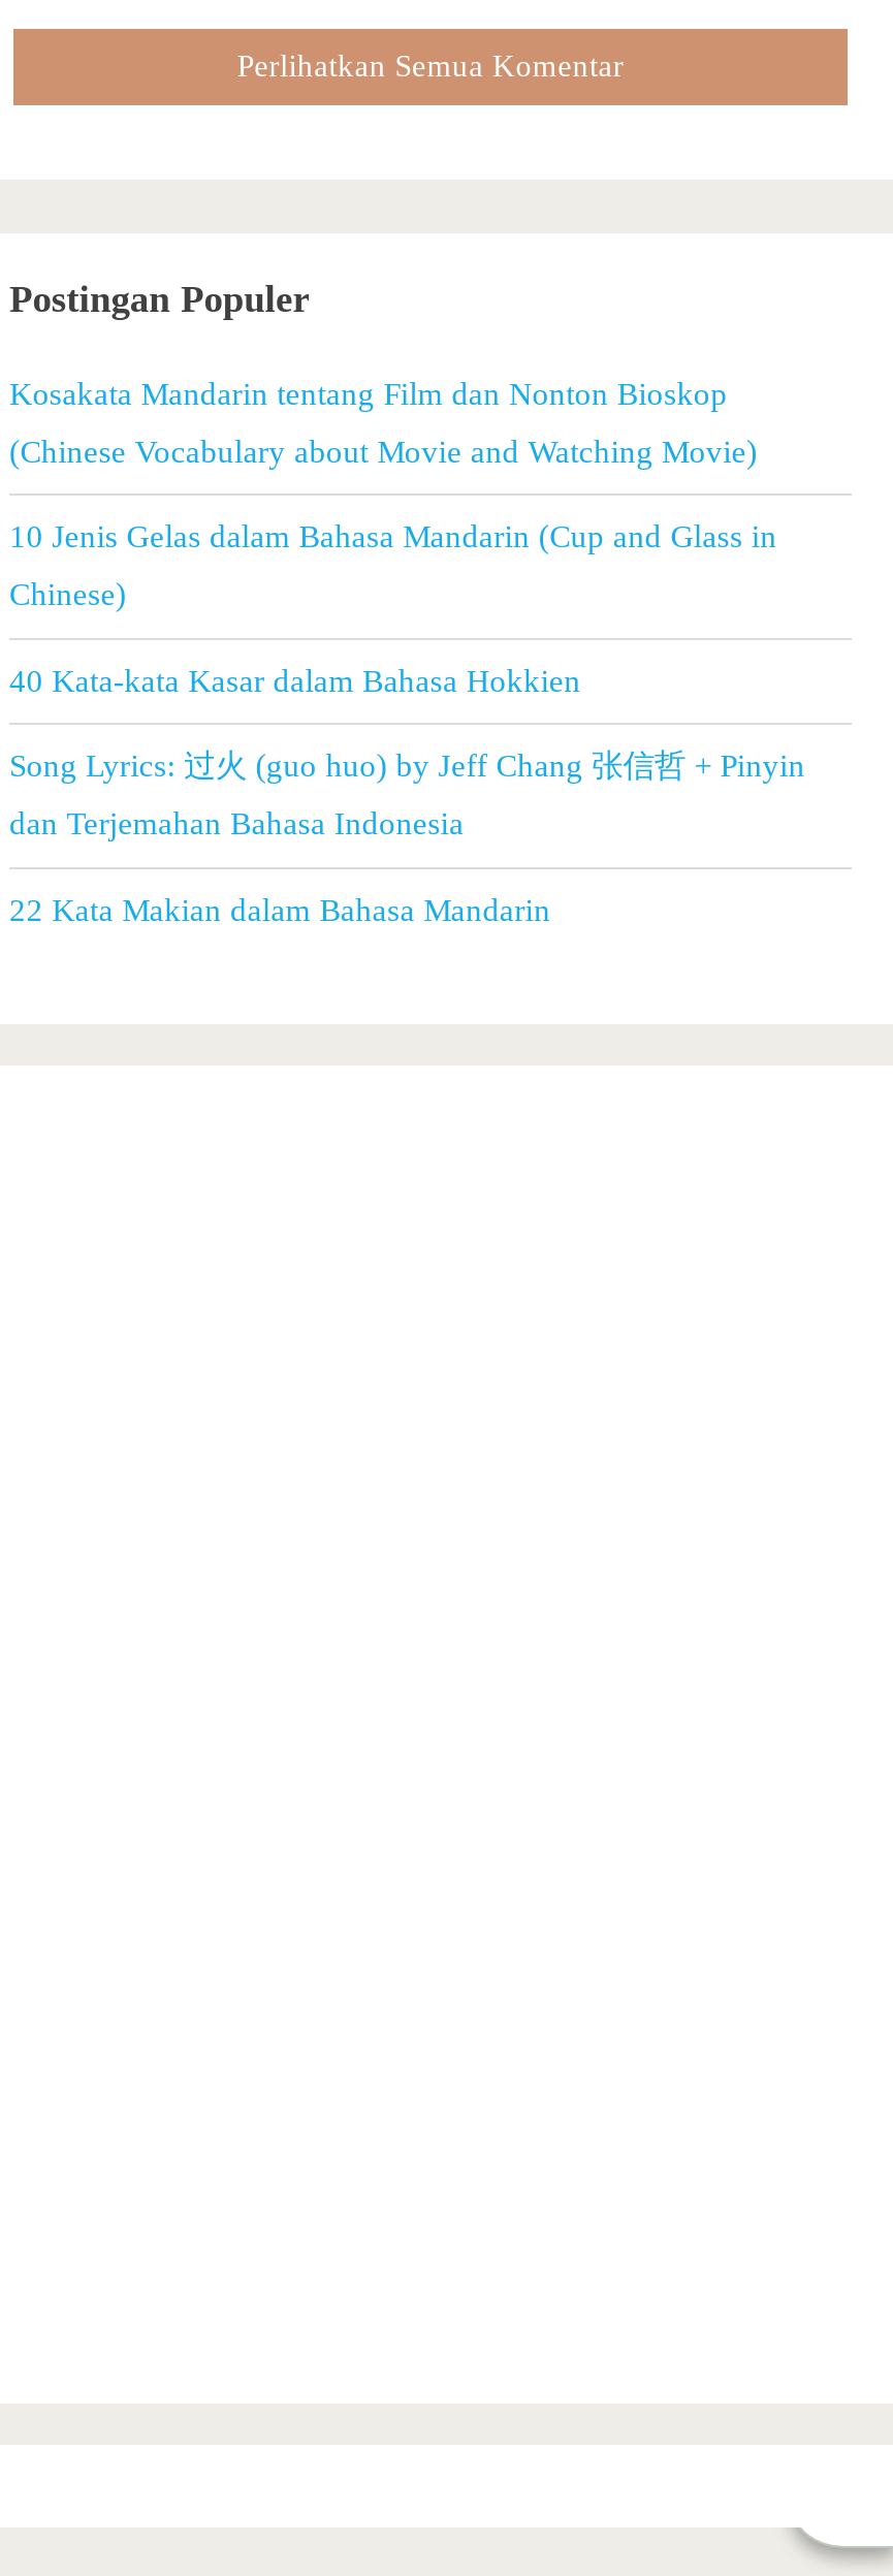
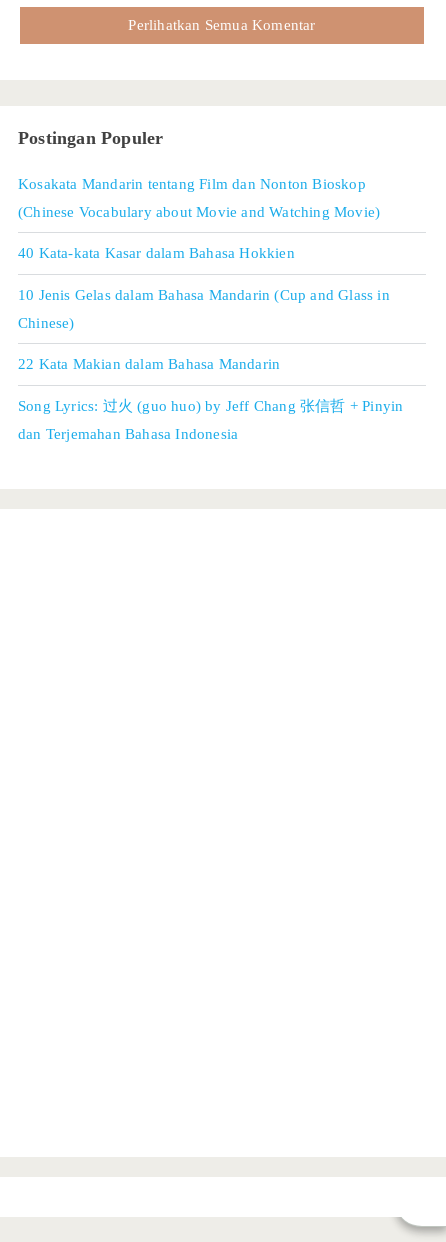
moved down: 10 Jenis Gelas dalam Bahasa Mandarin (Cup and Glass in | Chinese)

moved up: 40 Kata-kata Kasar dalam Bahasa Hokkien

moved down: Song Lyrics: 过火 (guo huo) by Jeff Chang 张信哲 + Pinyin | dan Terjemahan Bahasa Indonesia

moved up: 22 Kata Makian dalam Bahasa Mandarin
